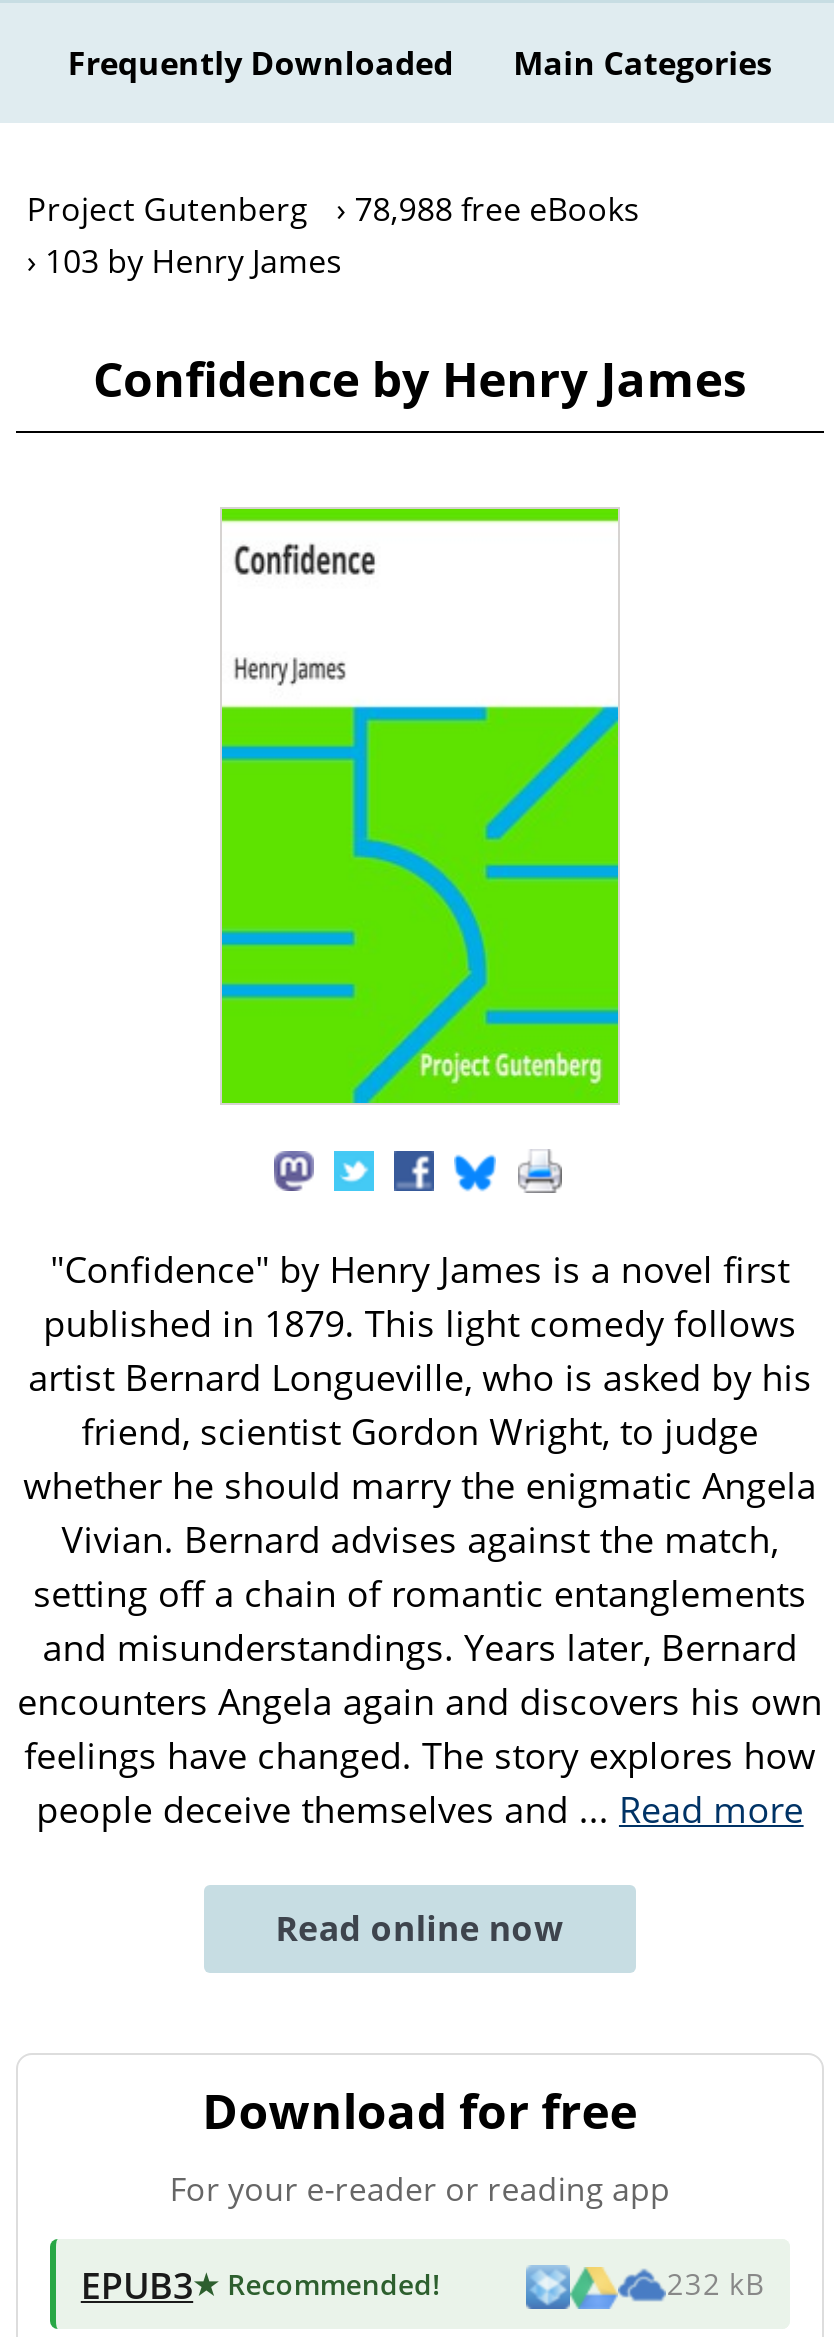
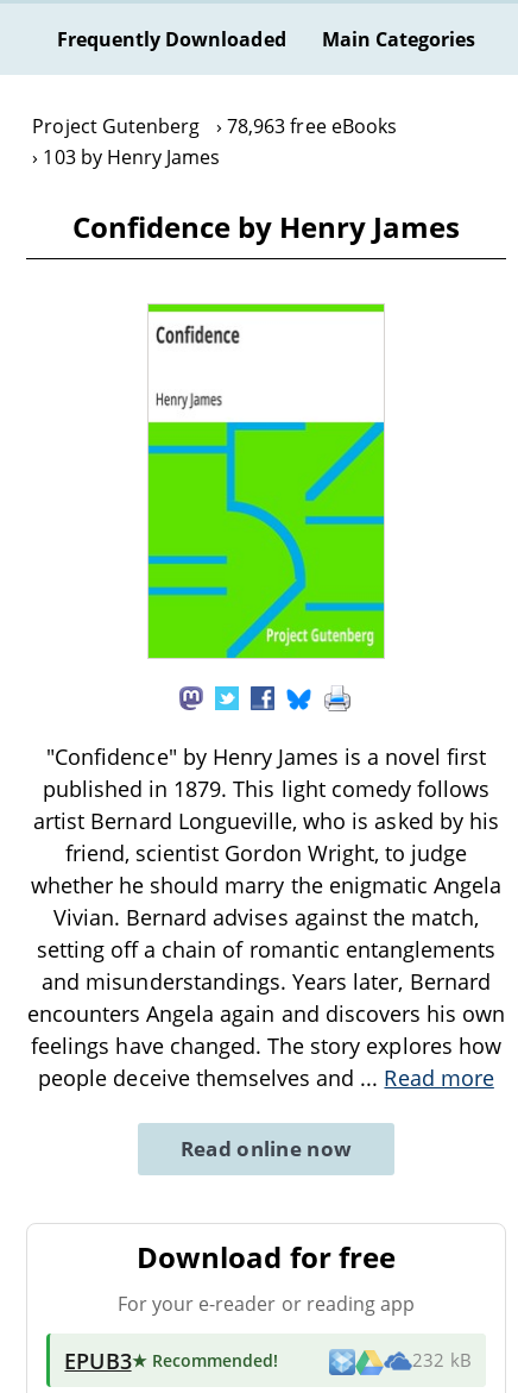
- Project Gutenberg 78,988 free eBooks
+ Project Gutenberg 78,963 free eBooks
